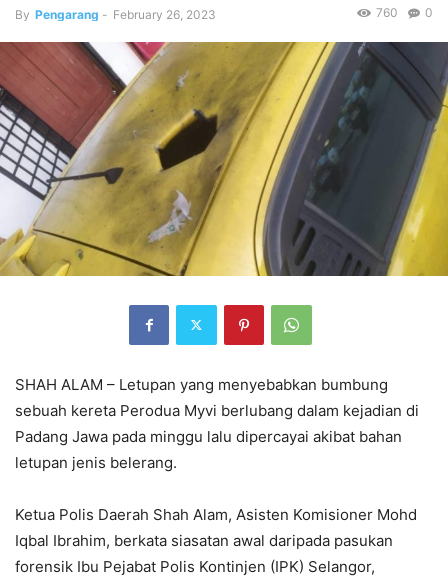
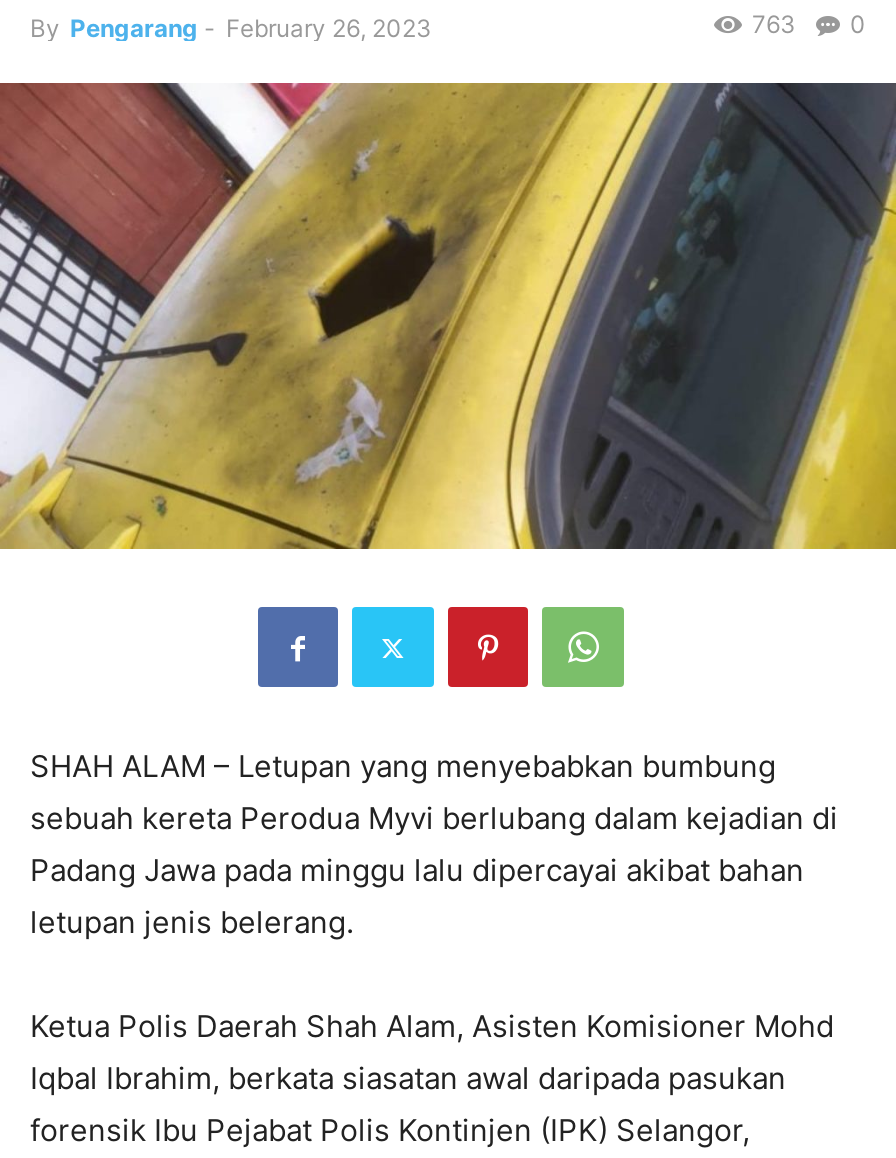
- 760 0
+ 763 0
